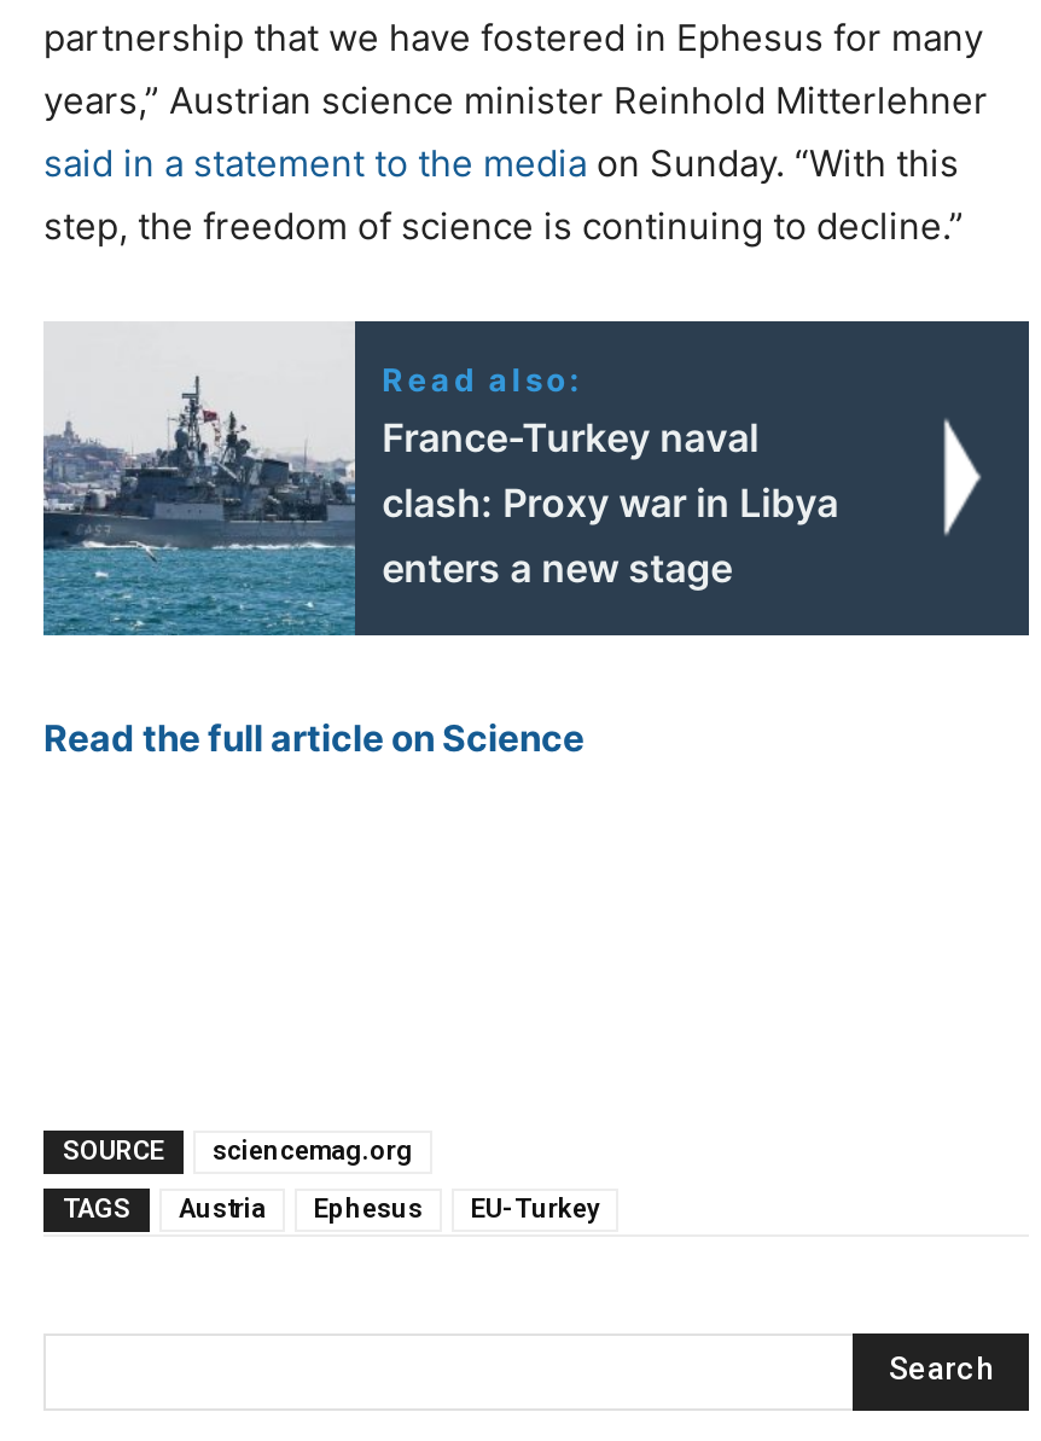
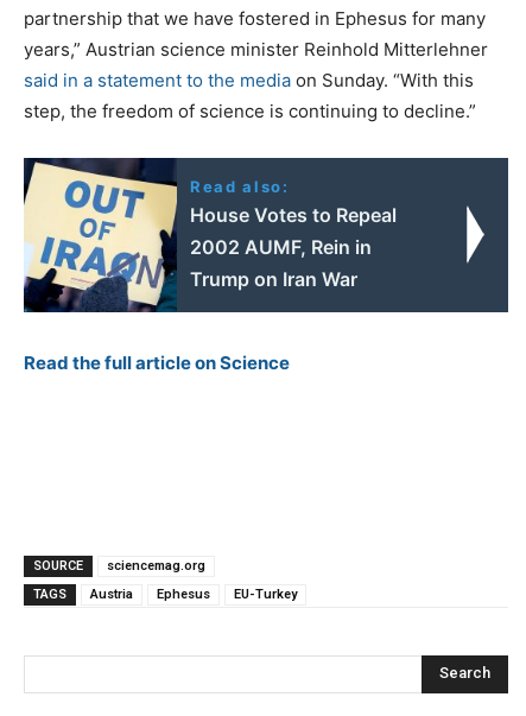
- [image]
- France-Turkey naval
- clash: Proxy war in Libya
- enters a new stage
+ [image]
+ House Votes to Repeal
+ 2002 AUMF, Rein in
+ Trump on Iran War
